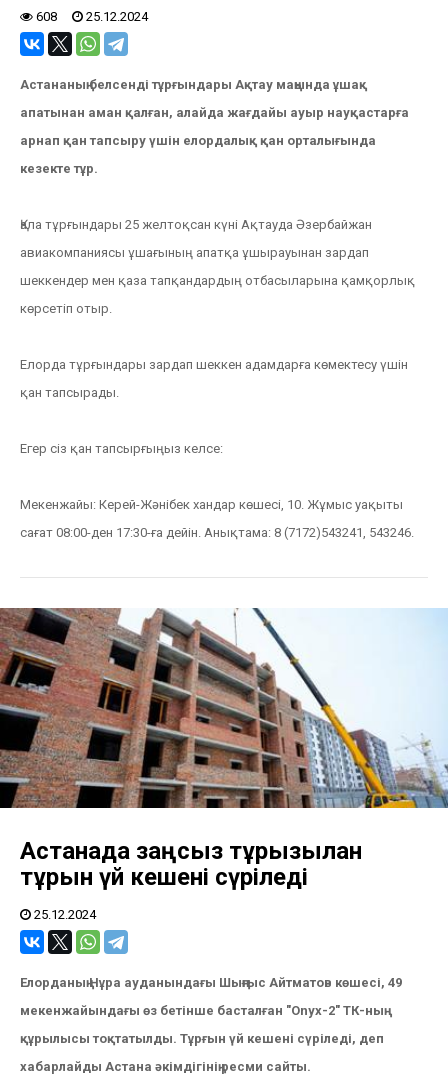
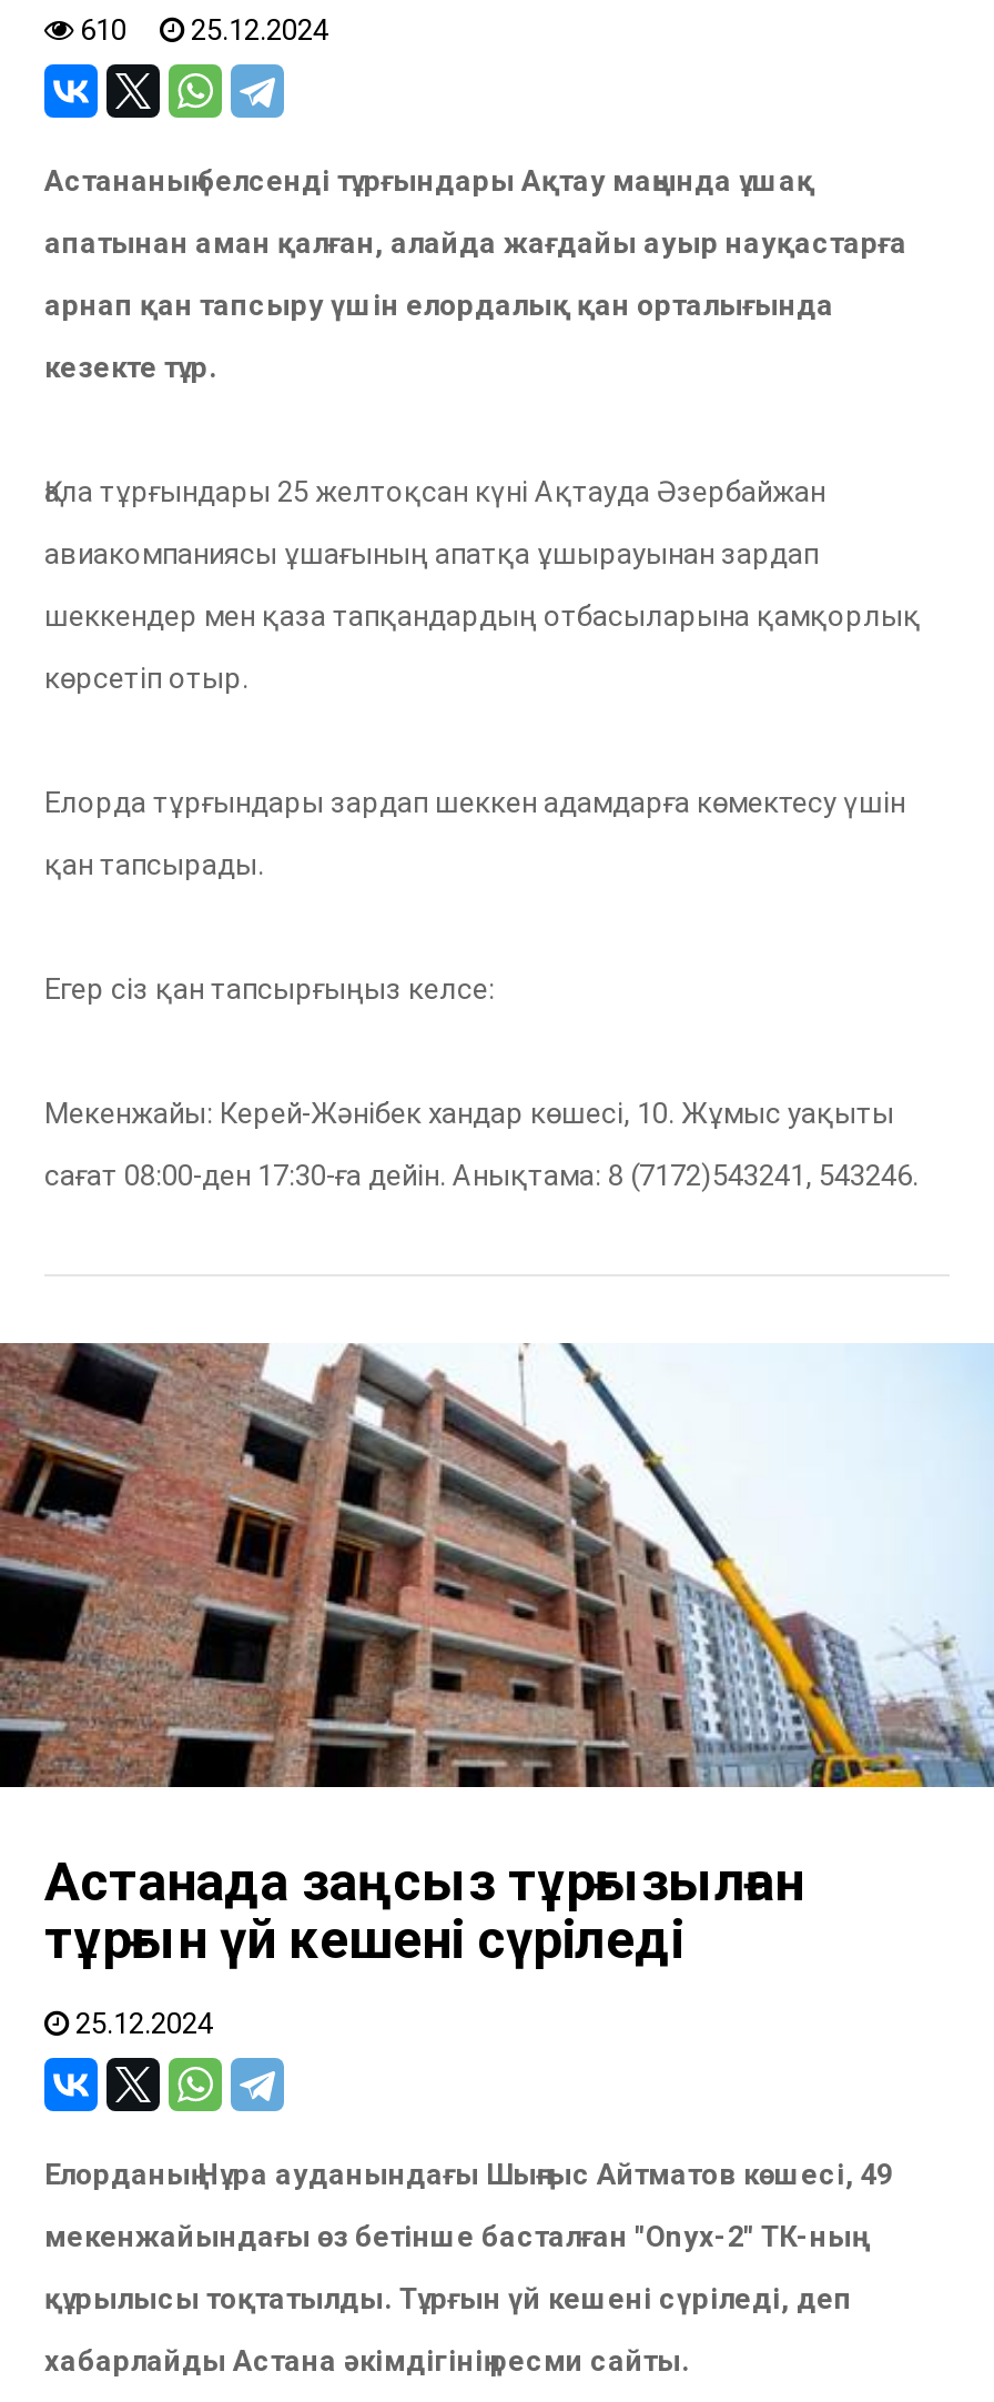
- 608 25.12.2024
+ 610 25.12.2024
